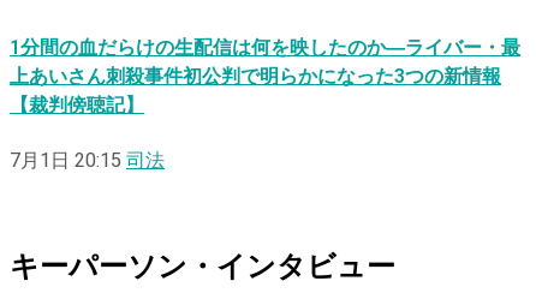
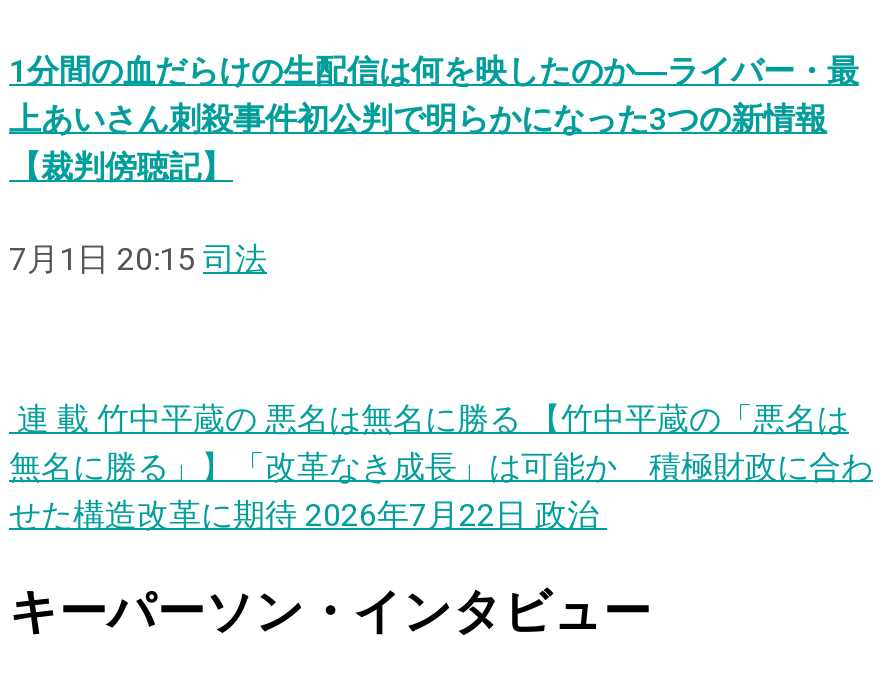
+ 連 載 竹中平蔵の 悪名は無名に勝る 【竹中平蔵の「悪名は
+ 無名に勝る」】「改革なき成長」は可能か 積極財政に合わ
+ せた構造改革に期待 2026年7月22日 政治
